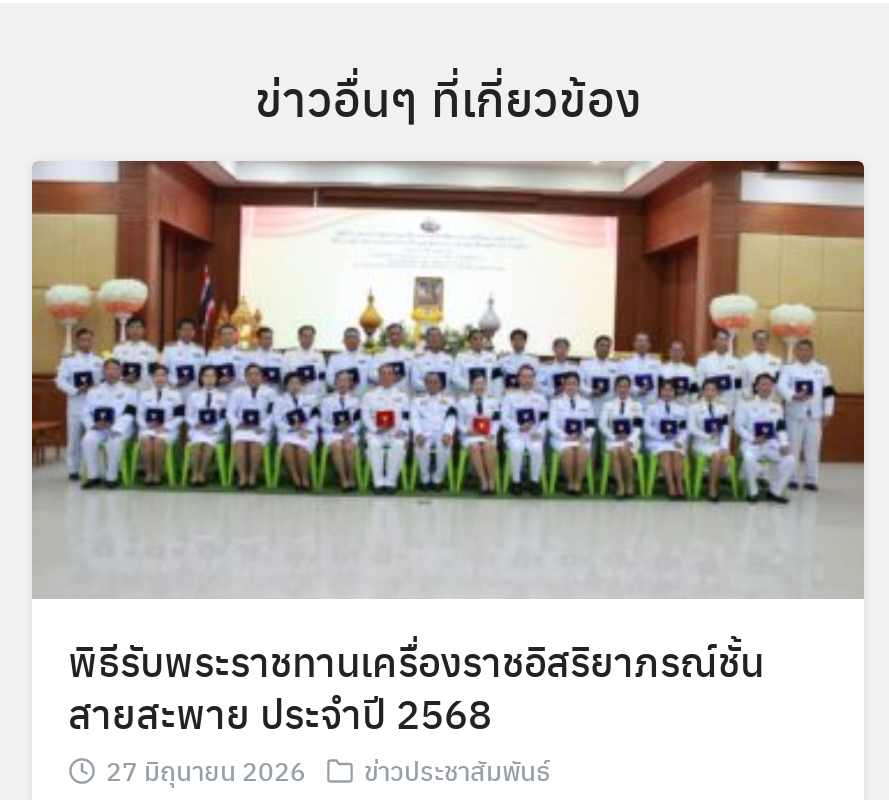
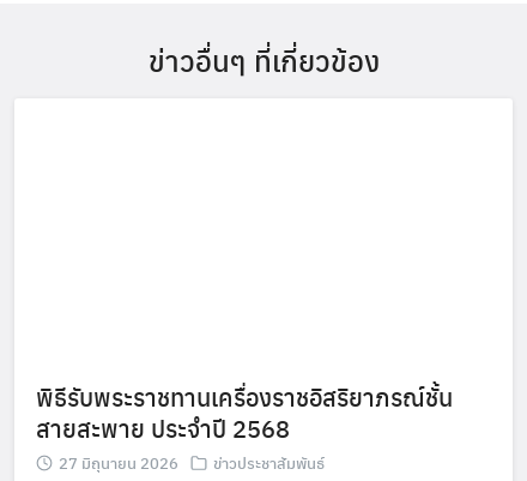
- [image]
